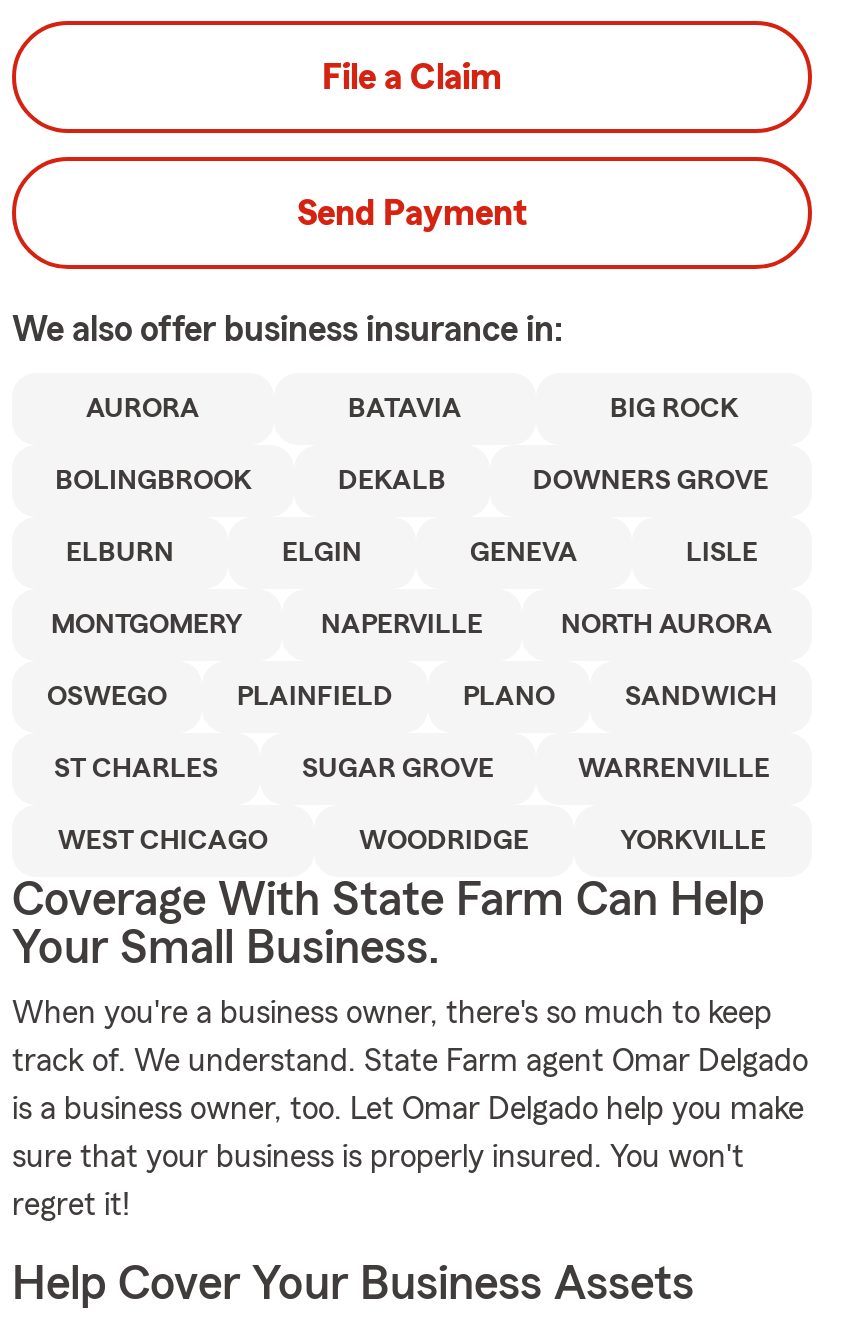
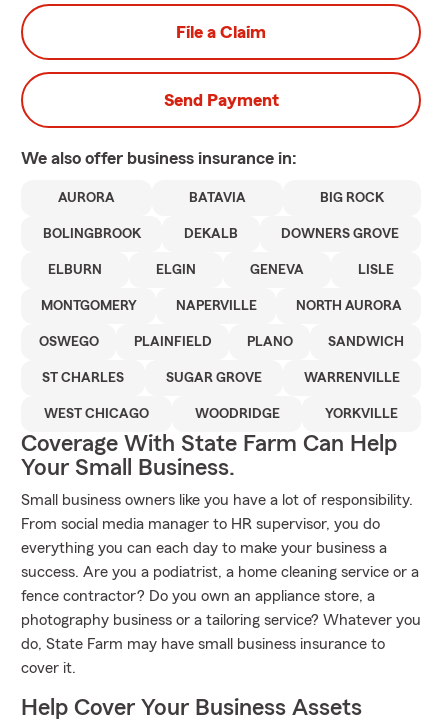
- When you're a business owner, there's so much to keep
- track of. We understand. State Farm agent Omar Delgado
- is a business owner, too. Let Omar Delgado help you make
- sure that your business is properly insured. You won't
- regret it!
+ Small business owners like you have a lot of responsibility.
+ From social media manager to HR supervisor, you do
+ everything you can each day to make your business a
+ success. Are you a podiatrist, a home cleaning service or a
+ fence contractor? Do you own an appliance store, a
+ photography business or a tailoring service? Whatever you
+ do, State Farm may have small business insurance to
+ cover it.
